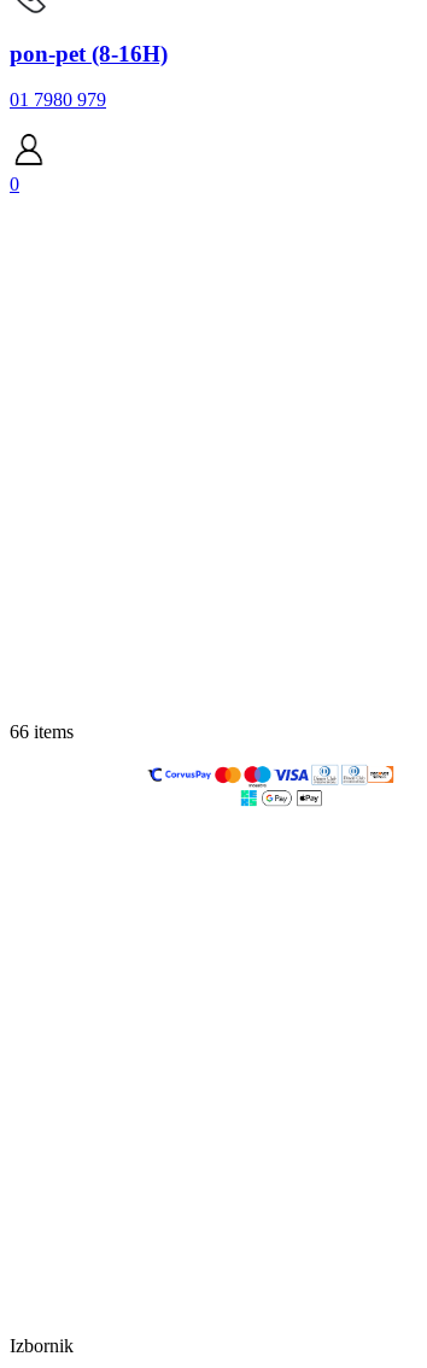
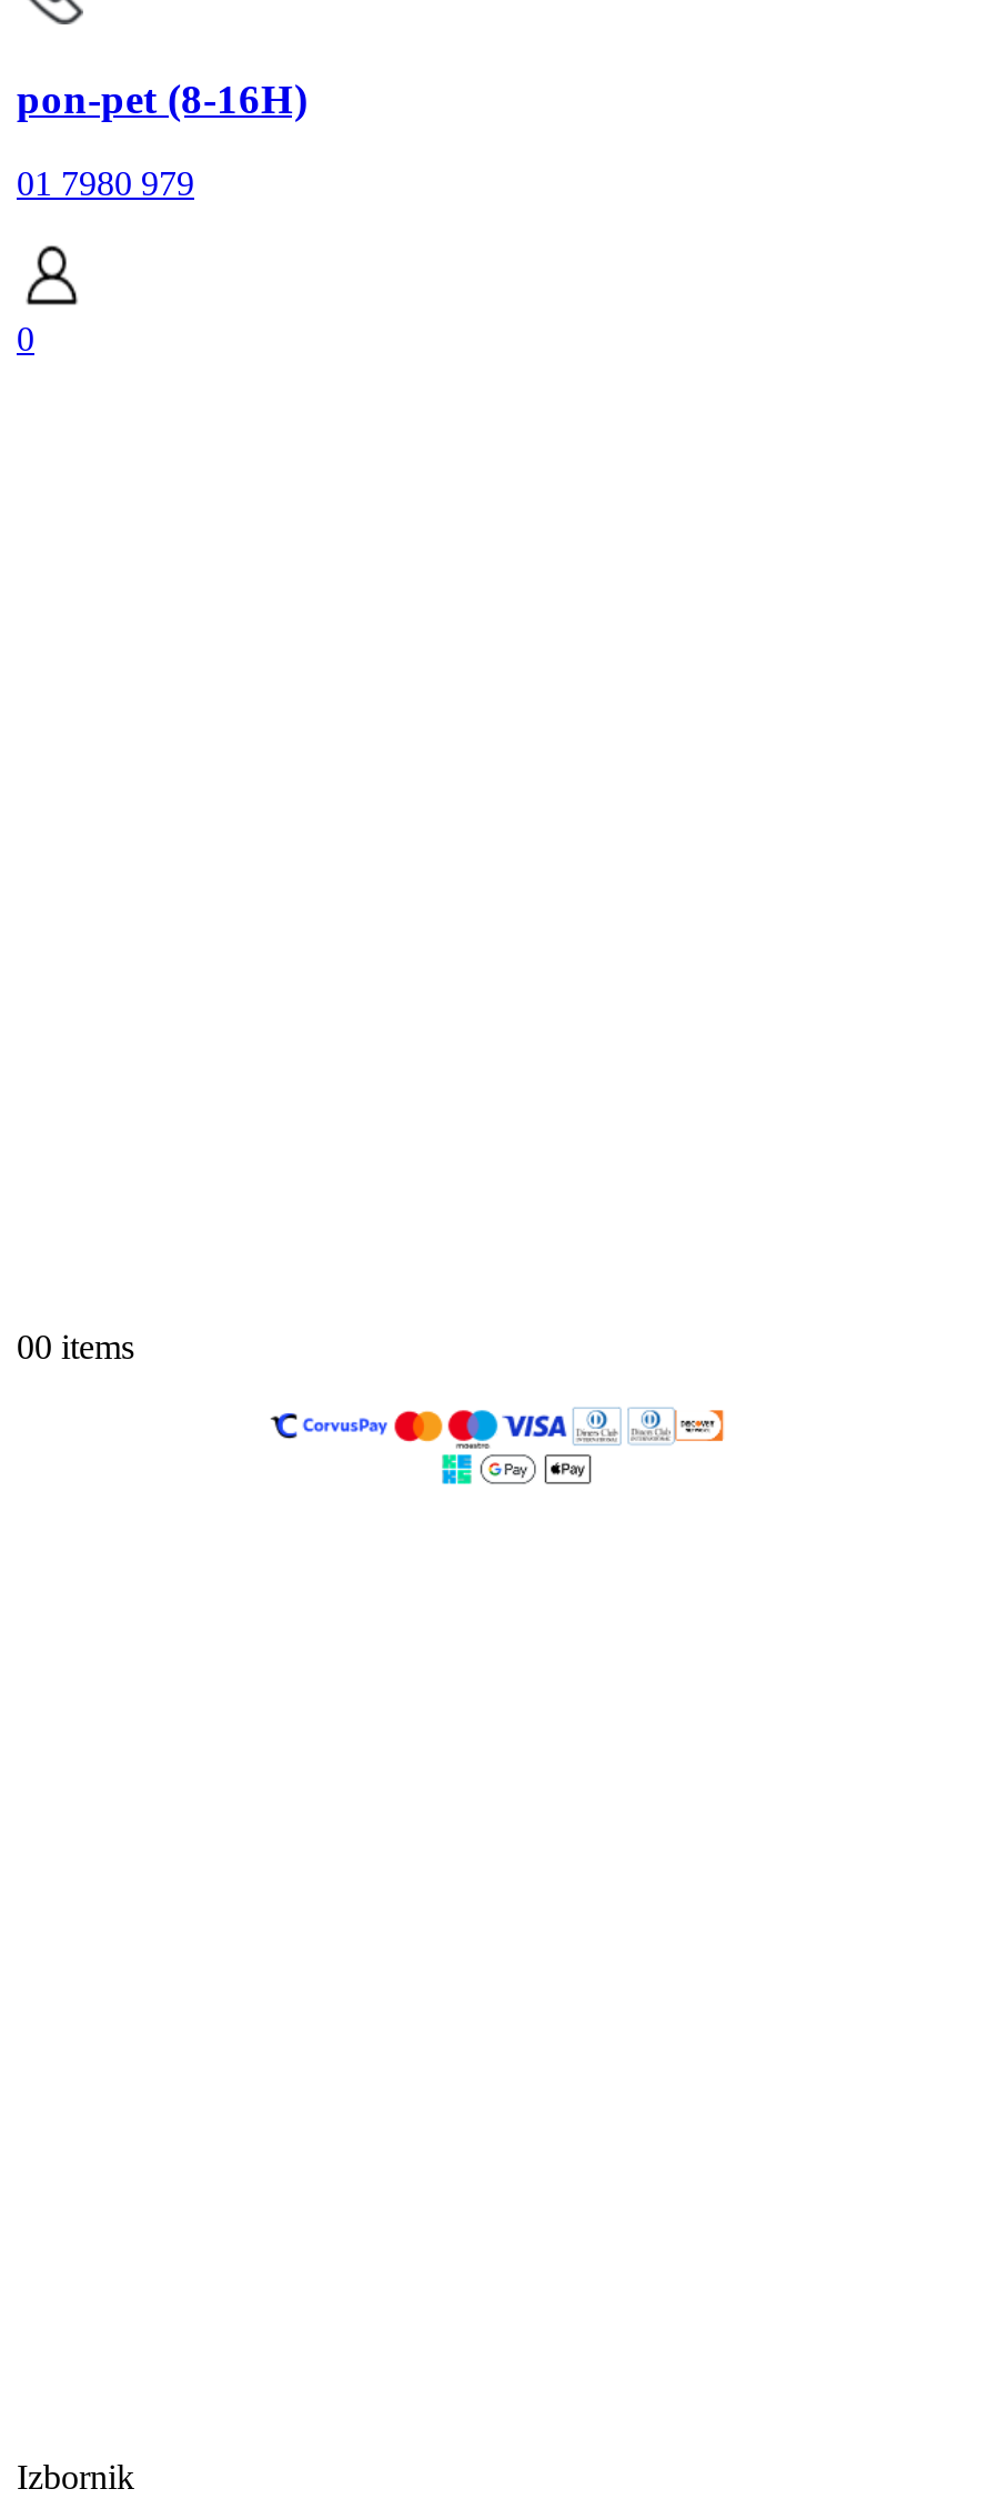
- 66 items
+ 00 items
